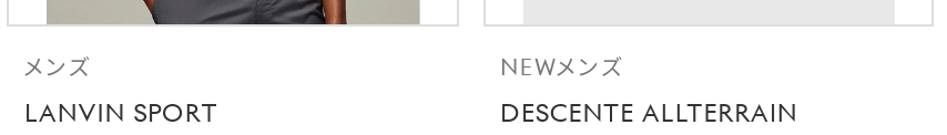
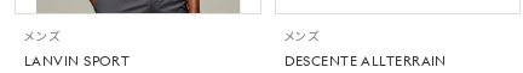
- NEWメンズ
+ メンズ
